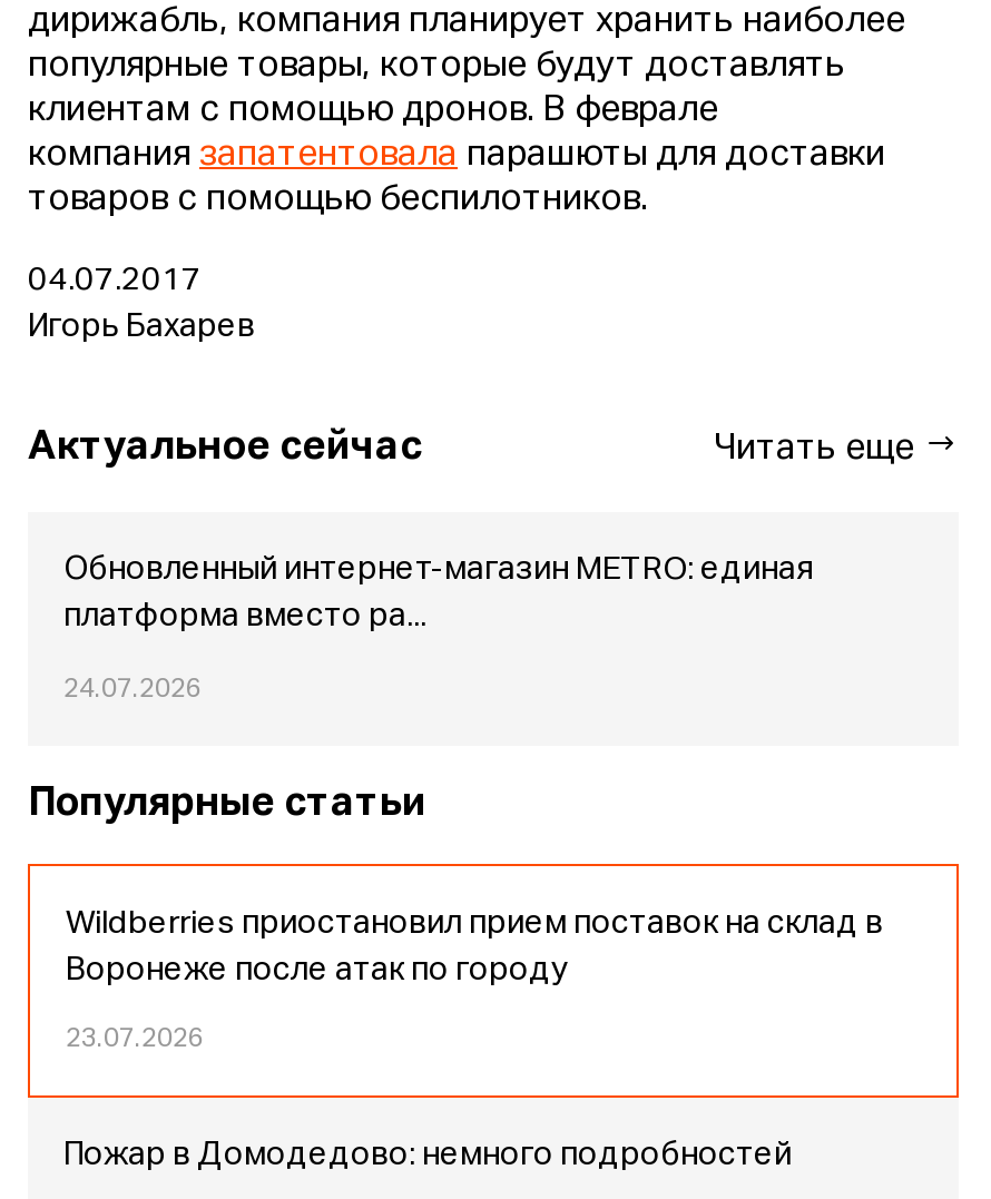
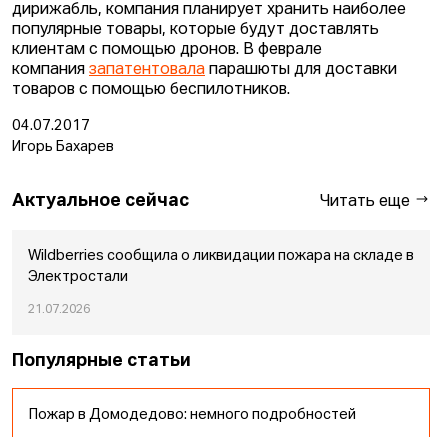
- Обновленный интернет-магазин METRO: единая
+ Wildberries сообщила о ликвидации пожара на складе в

- платформа вместо ра...
+ Электростали

- 24.07.2026
+ 21.07.2026

- Wildberries приостановил прием поставок на склад в
- Воронеже после атак по городу
- 23.07.2026
